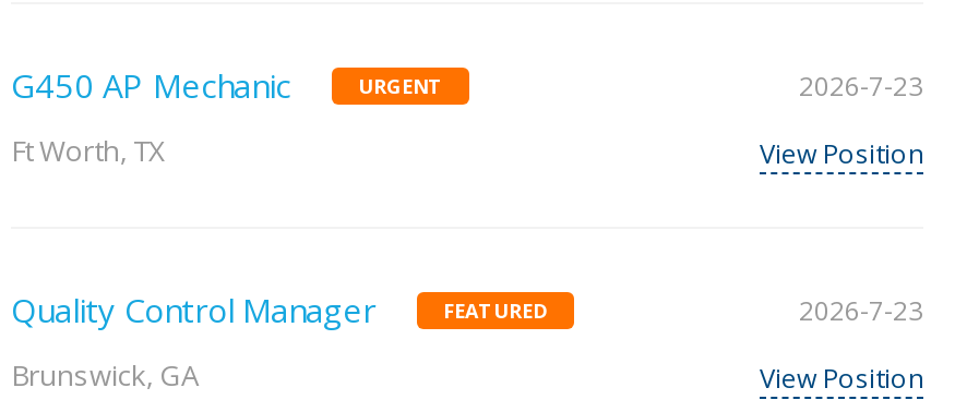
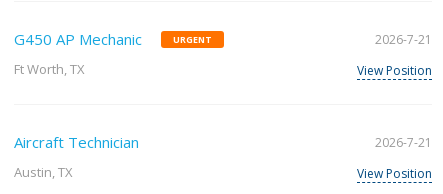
- 2026-7-23
+ 2026-7-21

- Quality Control Manager
- FEATURED
+ Aircraft Technician

- 2026-7-23
+ 2026-7-21

- Brunswick, GA
+ Austin, TX
